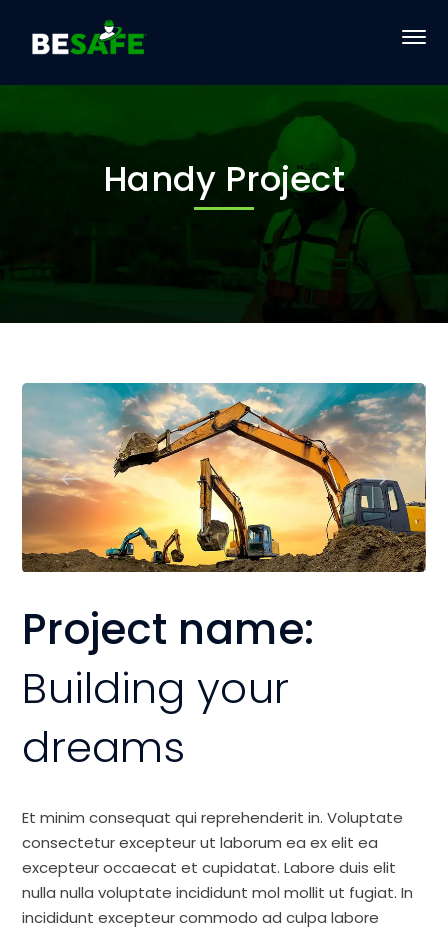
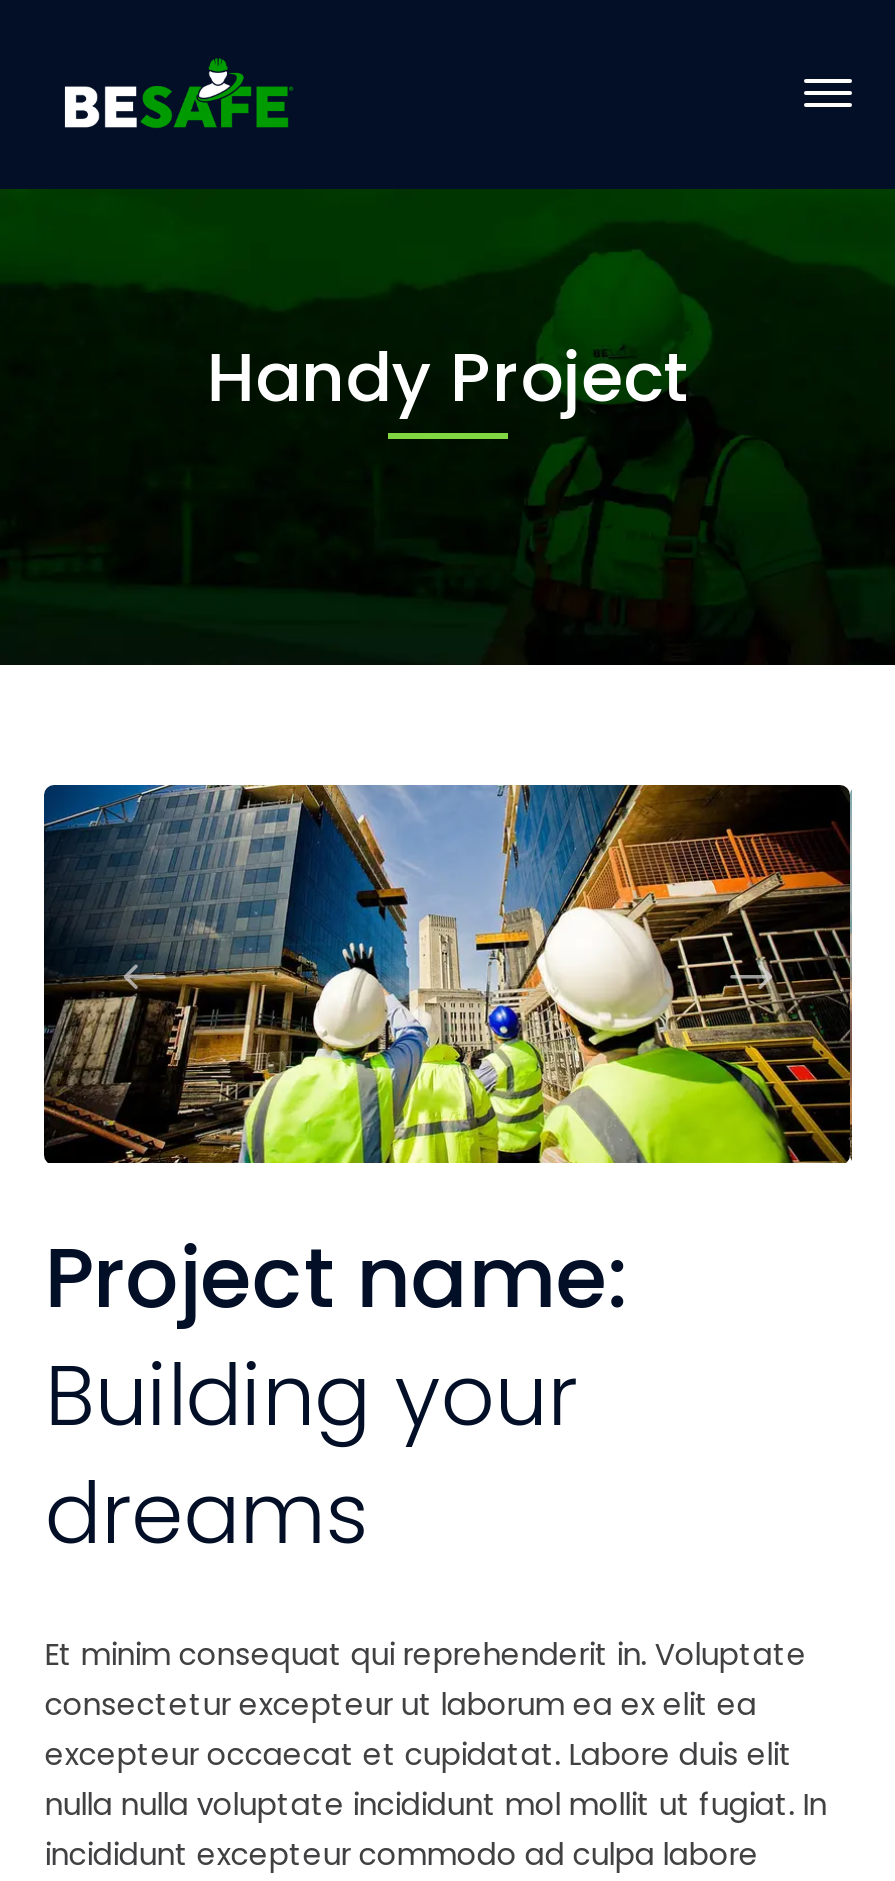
- [image]
+ [image]
